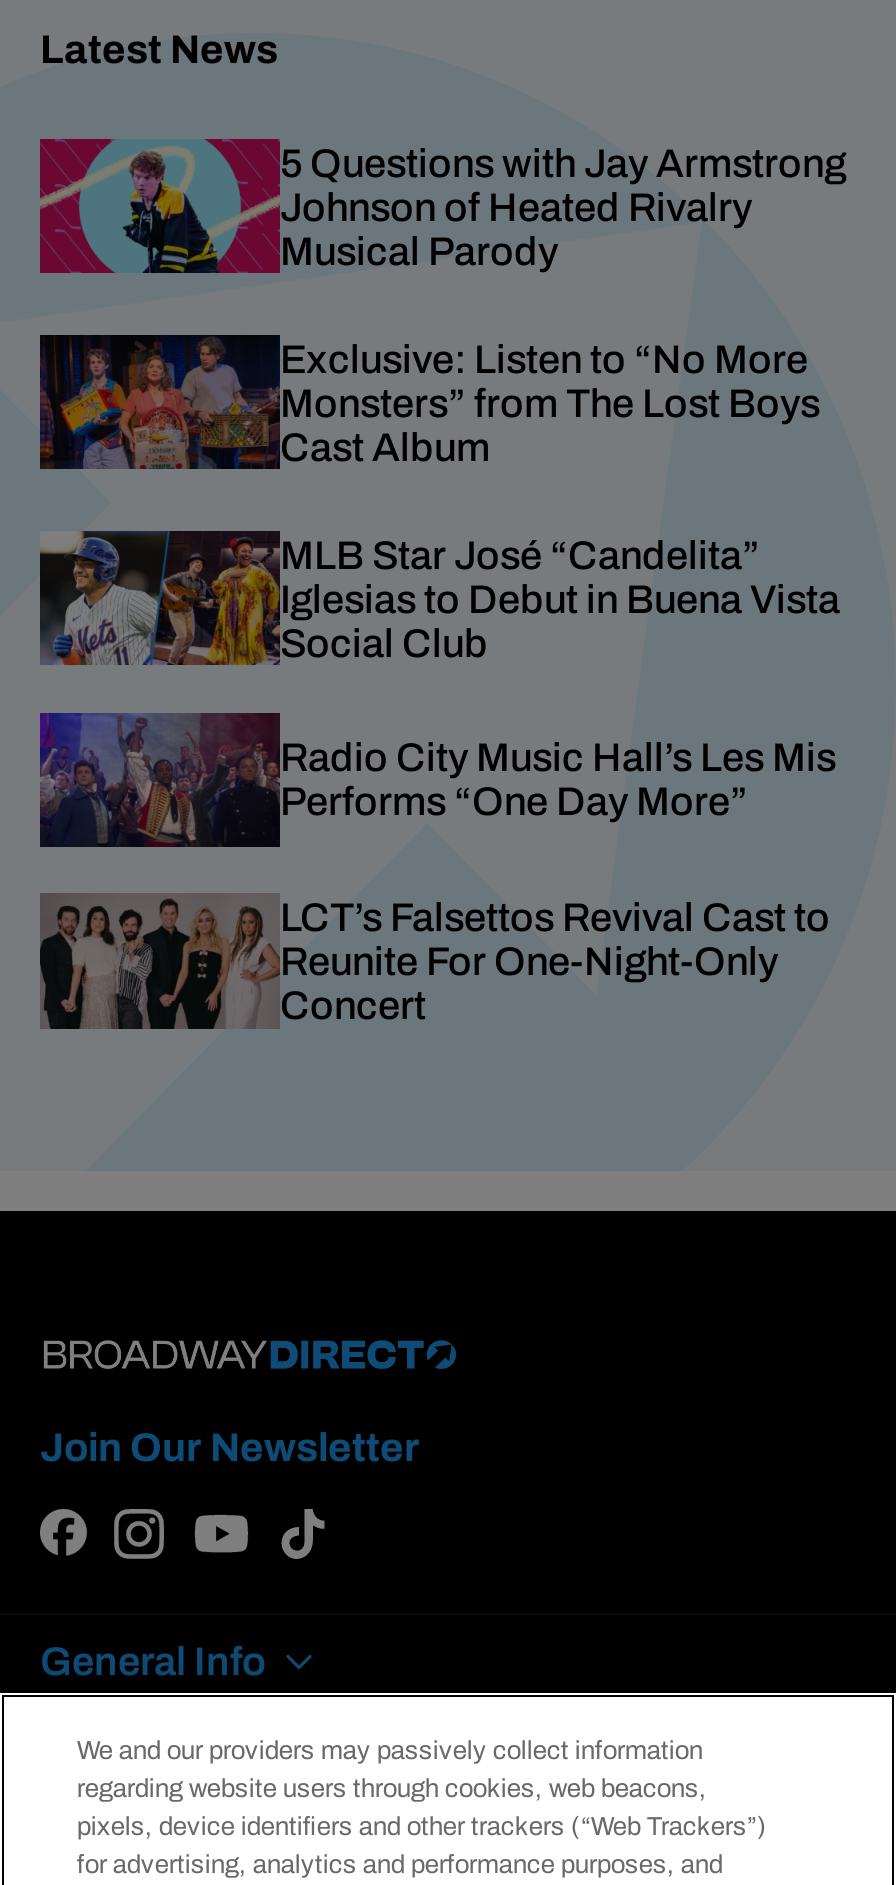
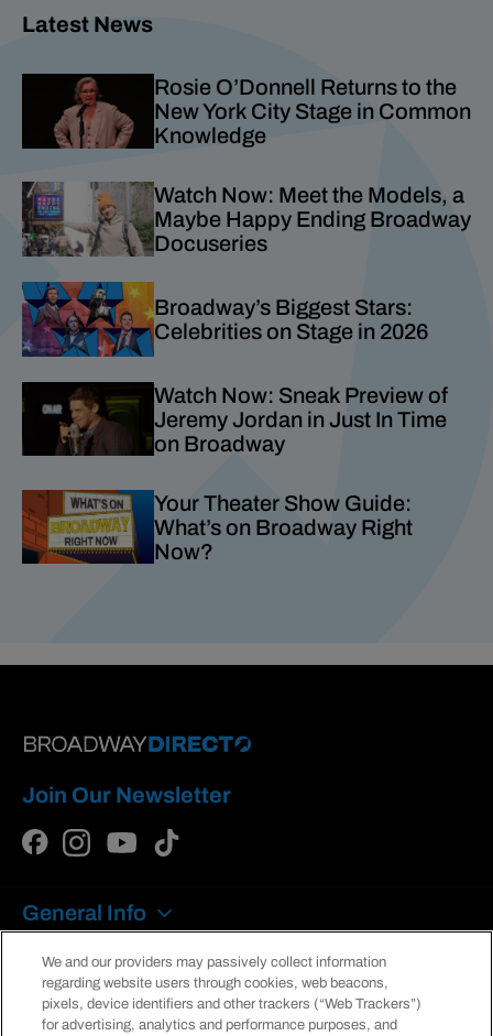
- [image]
- 5 Questions with Jay Armstrong
- Johnson of Heated Rivalry
- Musical Parody
+ [image]
+ Rosie O’Donnell Returns to the
+ New York City Stage in Common
+ Knowledge

- [image]
- Exclusive: Listen to “No More
- Monsters” from The Lost Boys
- Cast Album
+ [image]
+ Watch Now: Meet the Models, a
+ Maybe Happy Ending Broadway
+ Docuseries

- [image]
- MLB Star José “Candelita”
- Iglesias to Debut in Buena Vista
- Social Club
+ [image]
+ Broadway’s Biggest Stars:
+ Celebrities on Stage in 2026

- [image]
- Radio City Music Hall’s Les Mis
- Performs “One Day More”
+ [image]
+ Watch Now: Sneak Preview of
+ Jeremy Jordan in Just In Time
+ on Broadway

- [image]
- LCT’s Falsettos Revival Cast to
- Reunite For One-Night-Only
- Concert
+ [image]
+ Your Theater Show Guide:
+ What’s on Broadway Right
+ Now?
